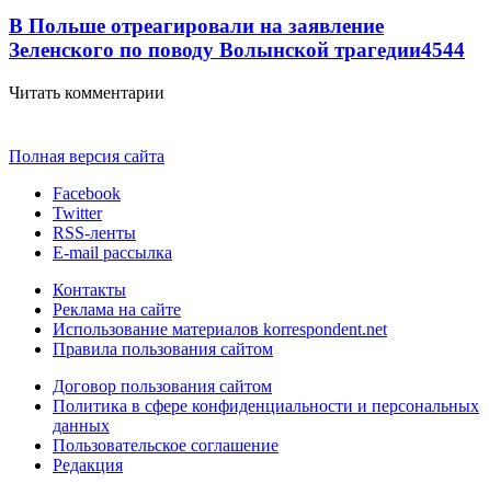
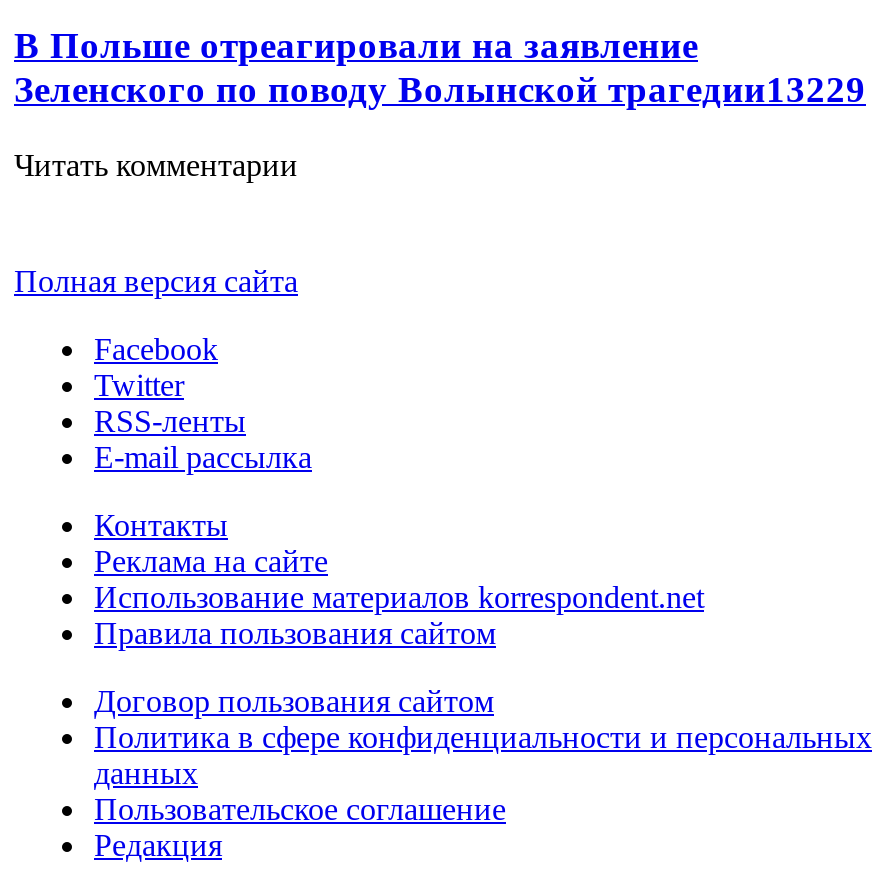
- Зеленского по поводу Волынской трагедии4544
+ Зеленского по поводу Волынской трагедии13229
